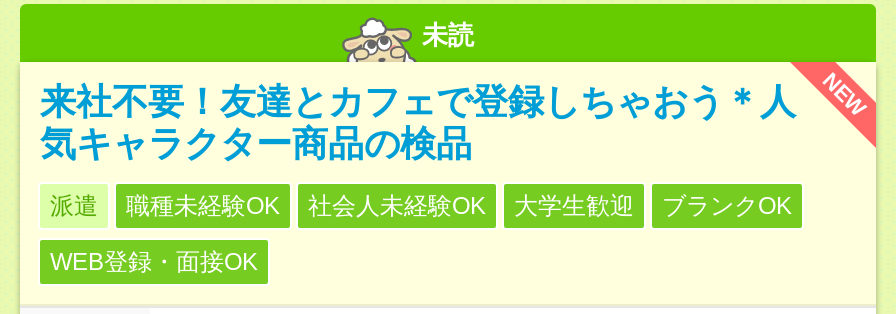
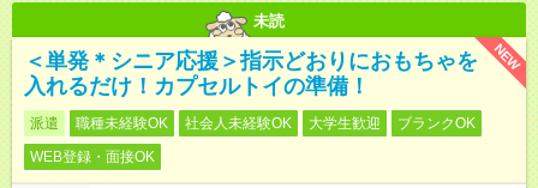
- 来社不要！友達とカフェで登録しちゃおう＊人
- 気キャラクター商品の検品
+ ＜単発＊シニア応援＞指示どおりにおもちゃを
+ 入れるだけ！カプセルトイの準備！
